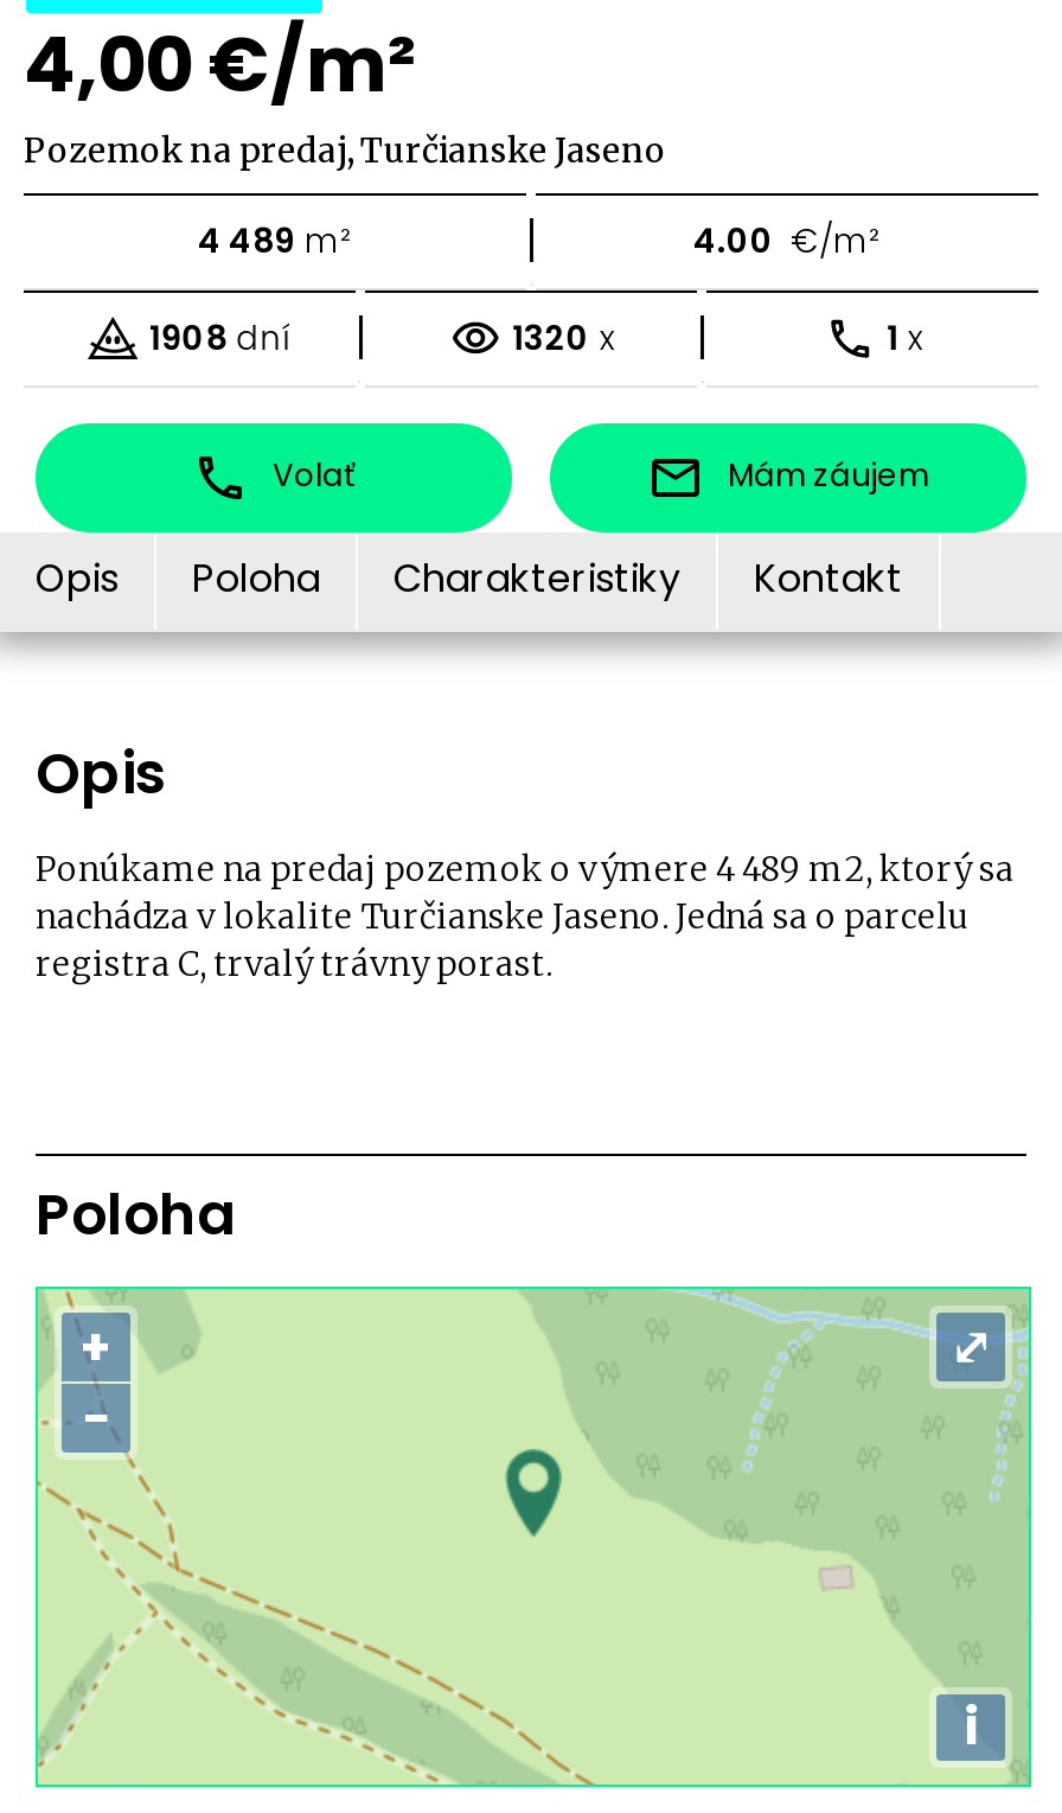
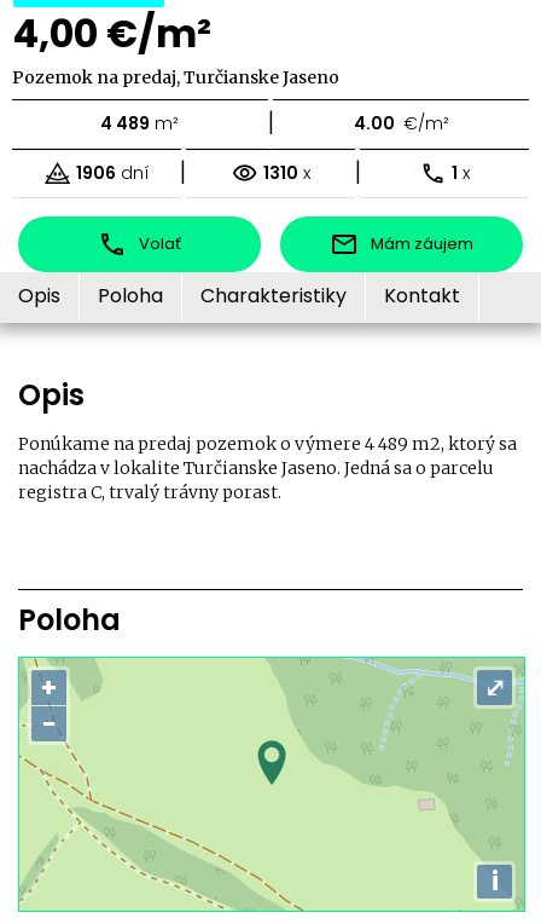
- 1908 dní
+ 1906 dní

- 1320 x
+ 1310 x
